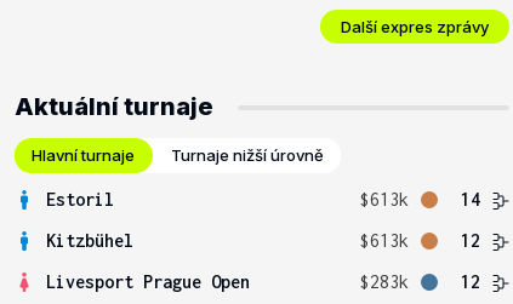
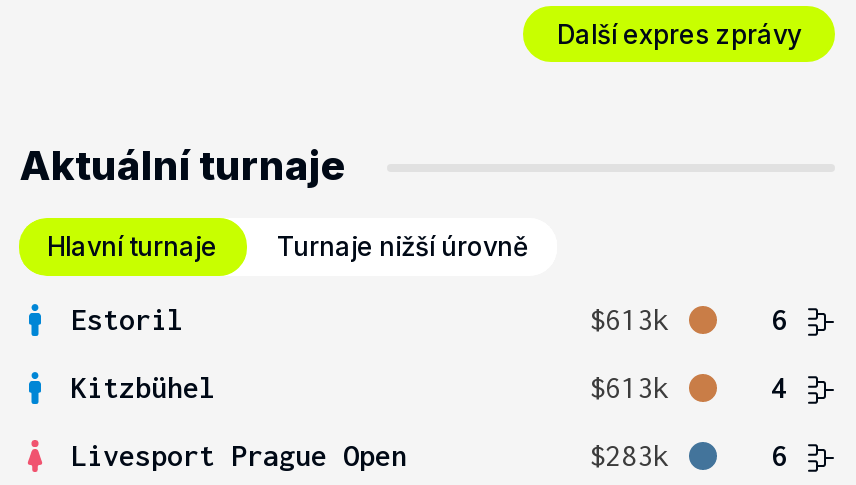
- 14
+ 6

- 12
+ 4

- 12
+ 6
